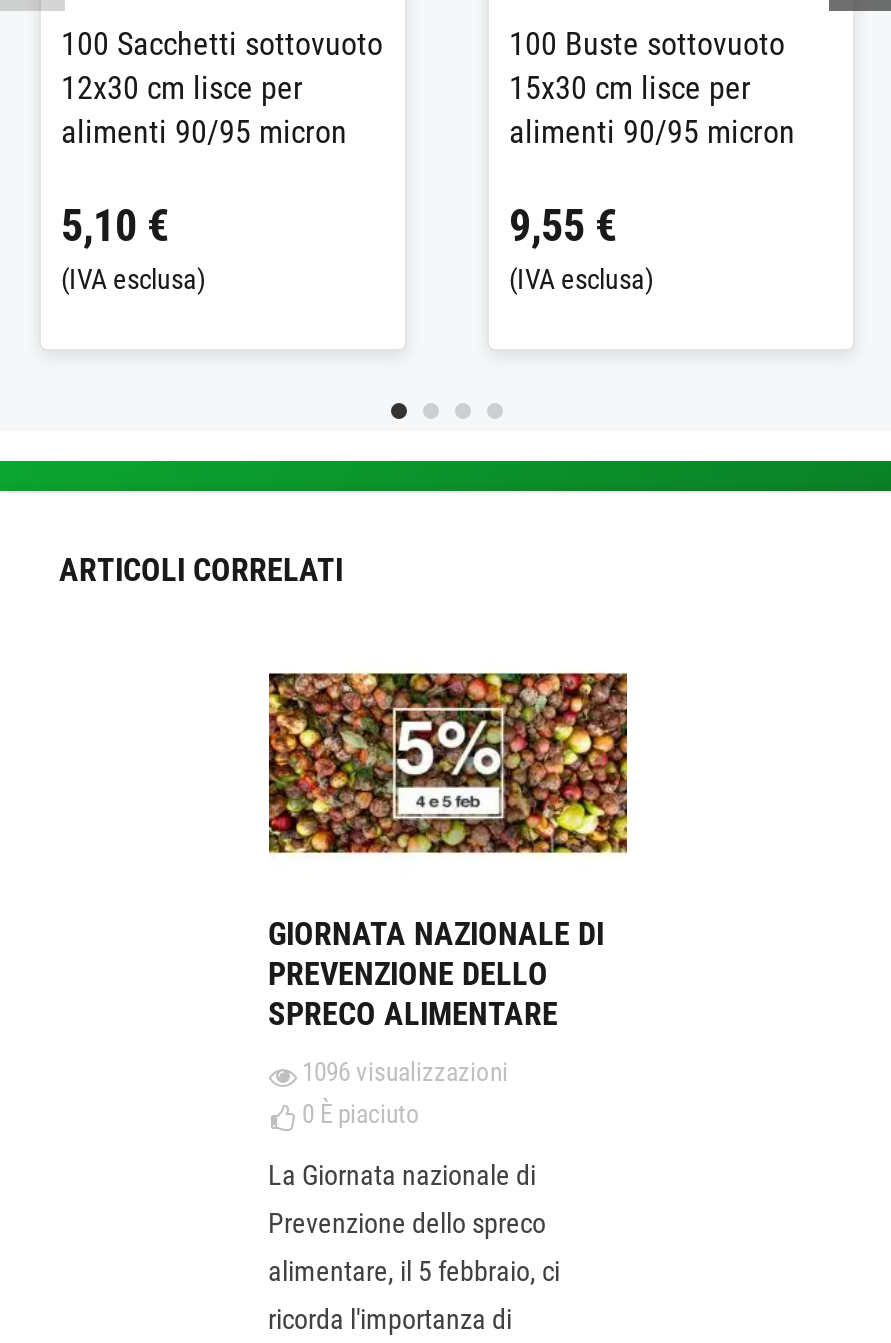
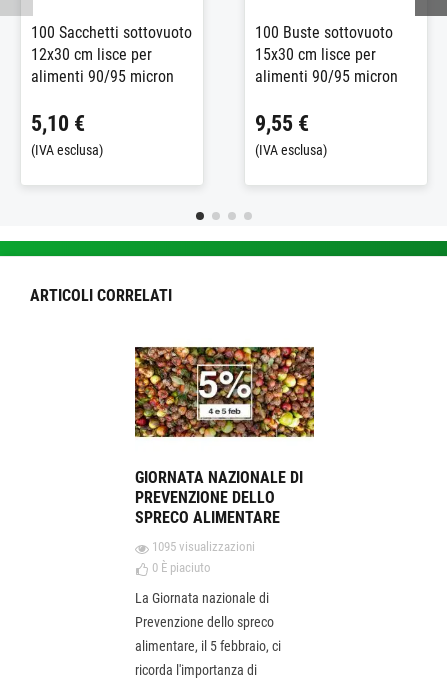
- 1096 visualizzazioni
+ 1095 visualizzazioni
